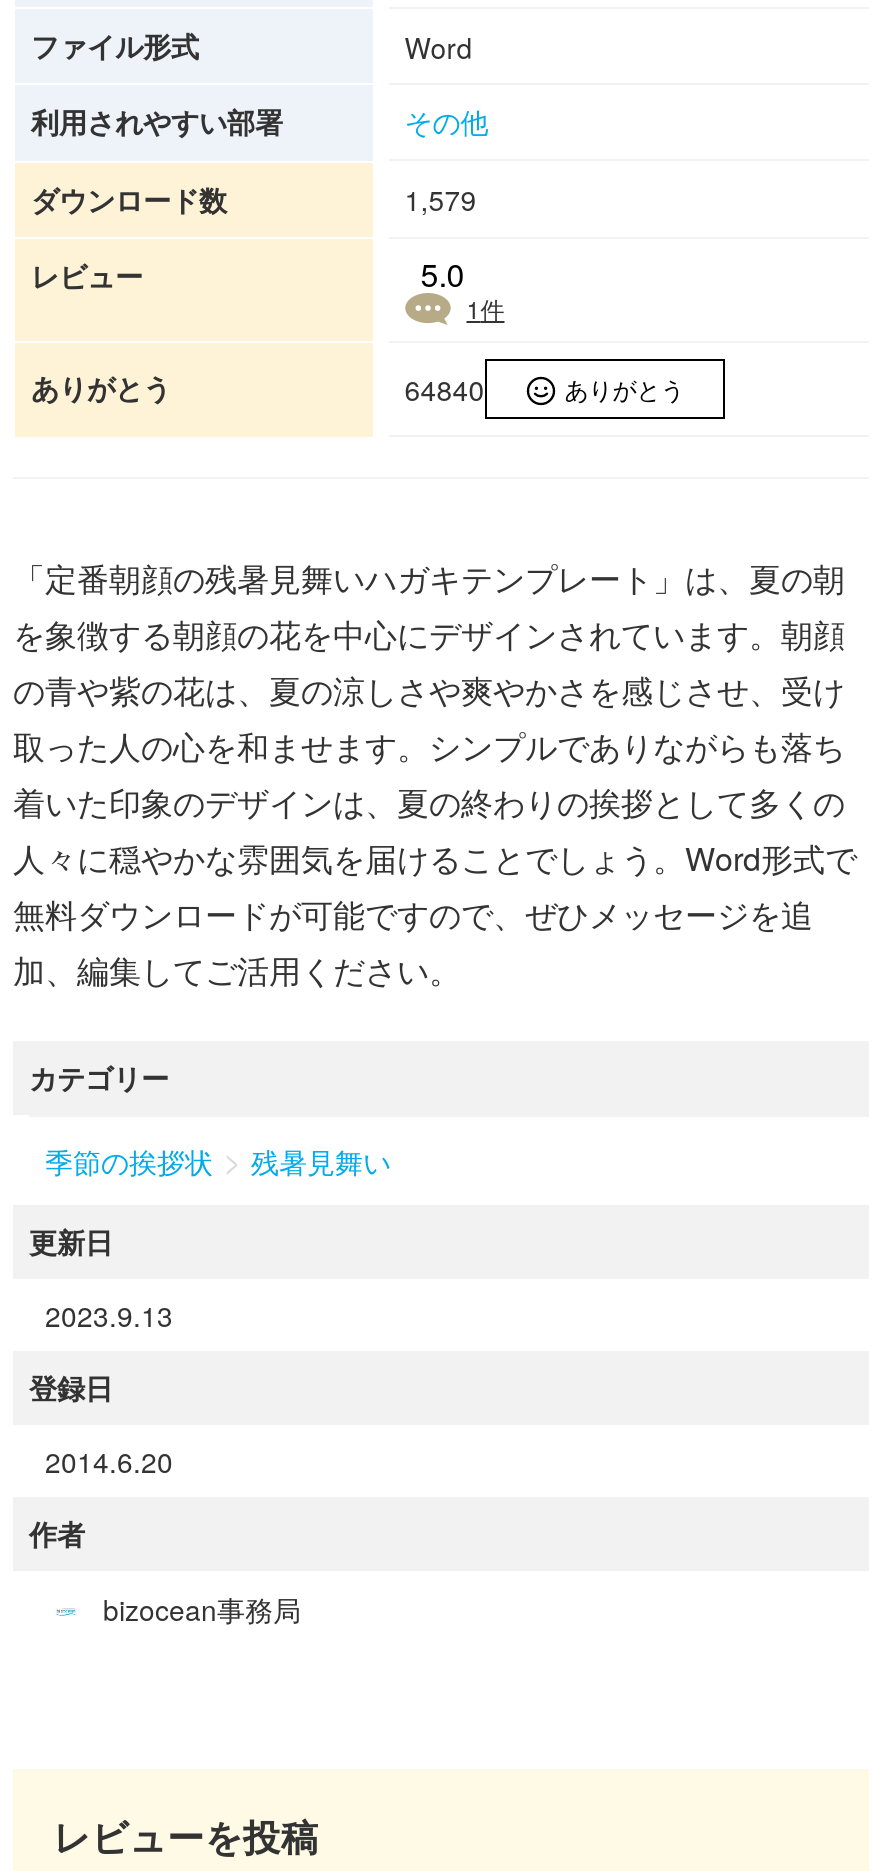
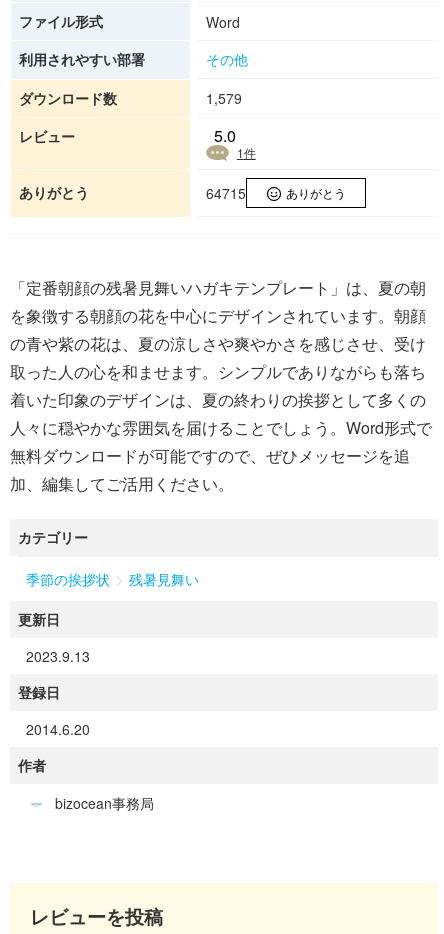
- 64840
+ 64715
